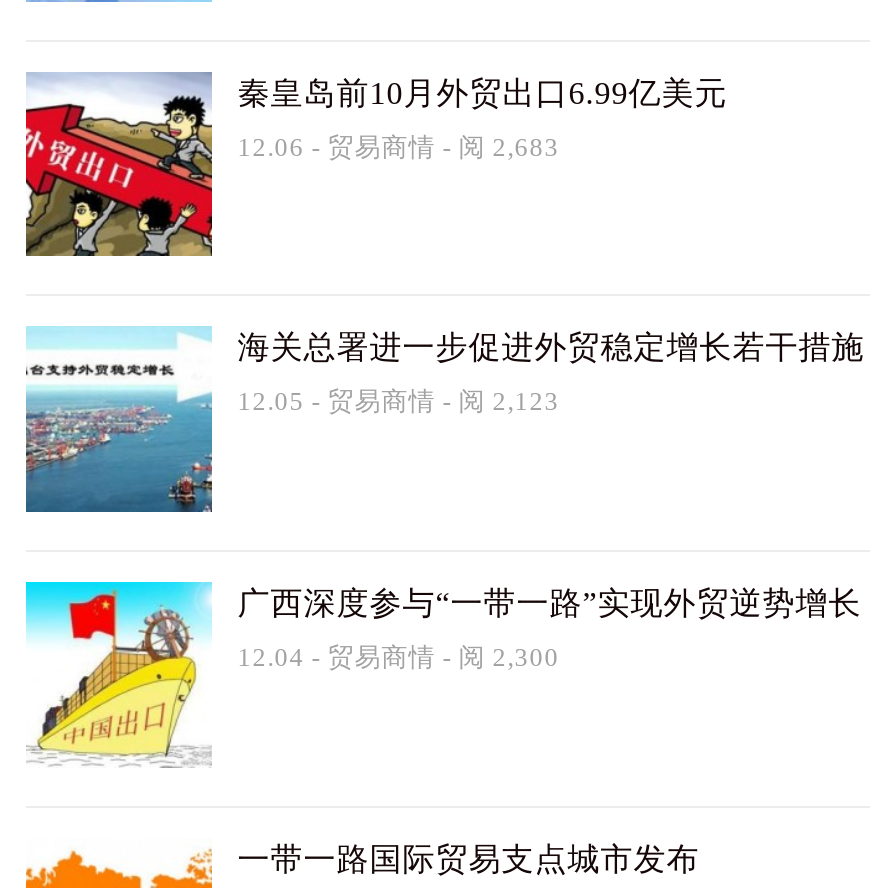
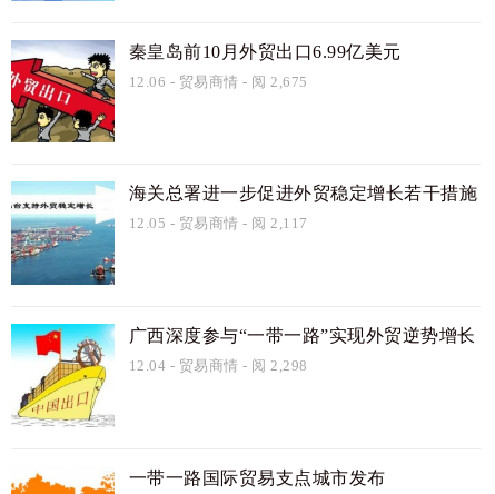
- 12.06 -贸易商情- 阅 2,683
+ 12.06 -贸易商情- 阅 2,675

- 12.05 -贸易商情- 阅 2,123
+ 12.05 -贸易商情- 阅 2,117

- 12.04 -贸易商情- 阅 2,300
+ 12.04 -贸易商情- 阅 2,298
